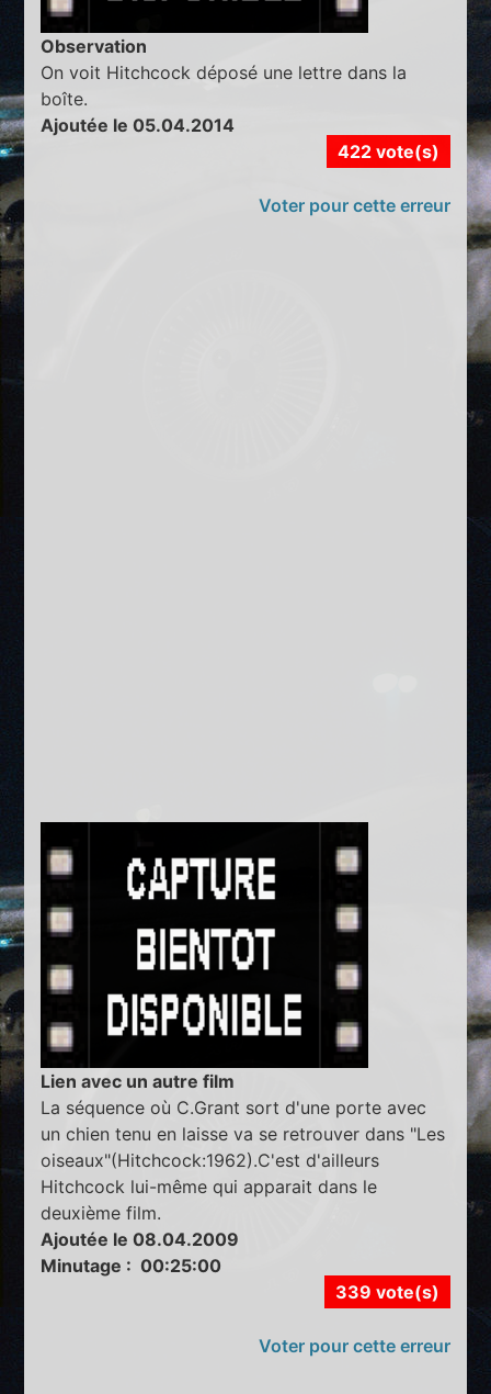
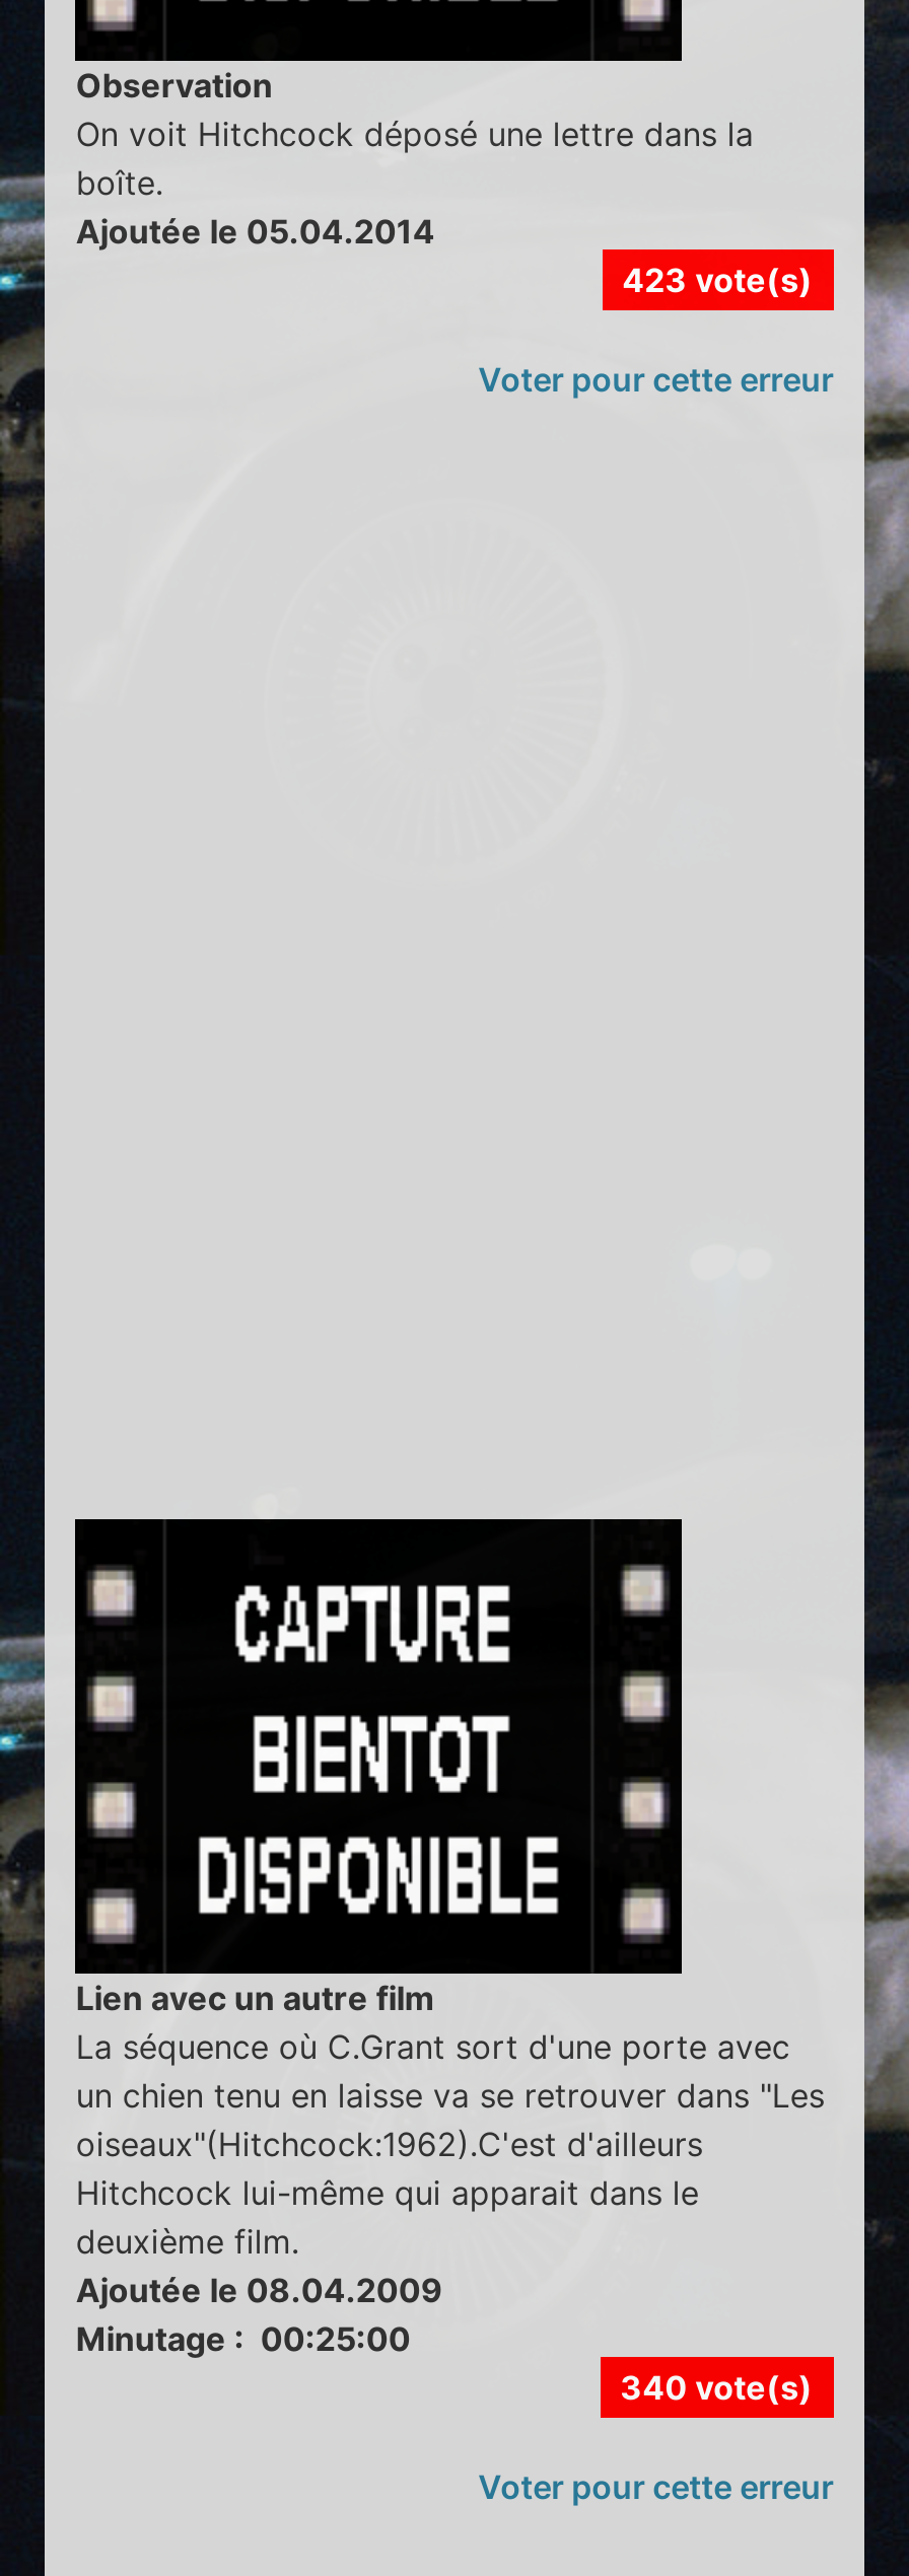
- 422 vote(s)
+ 423 vote(s)

- 339 vote(s)
+ 340 vote(s)
